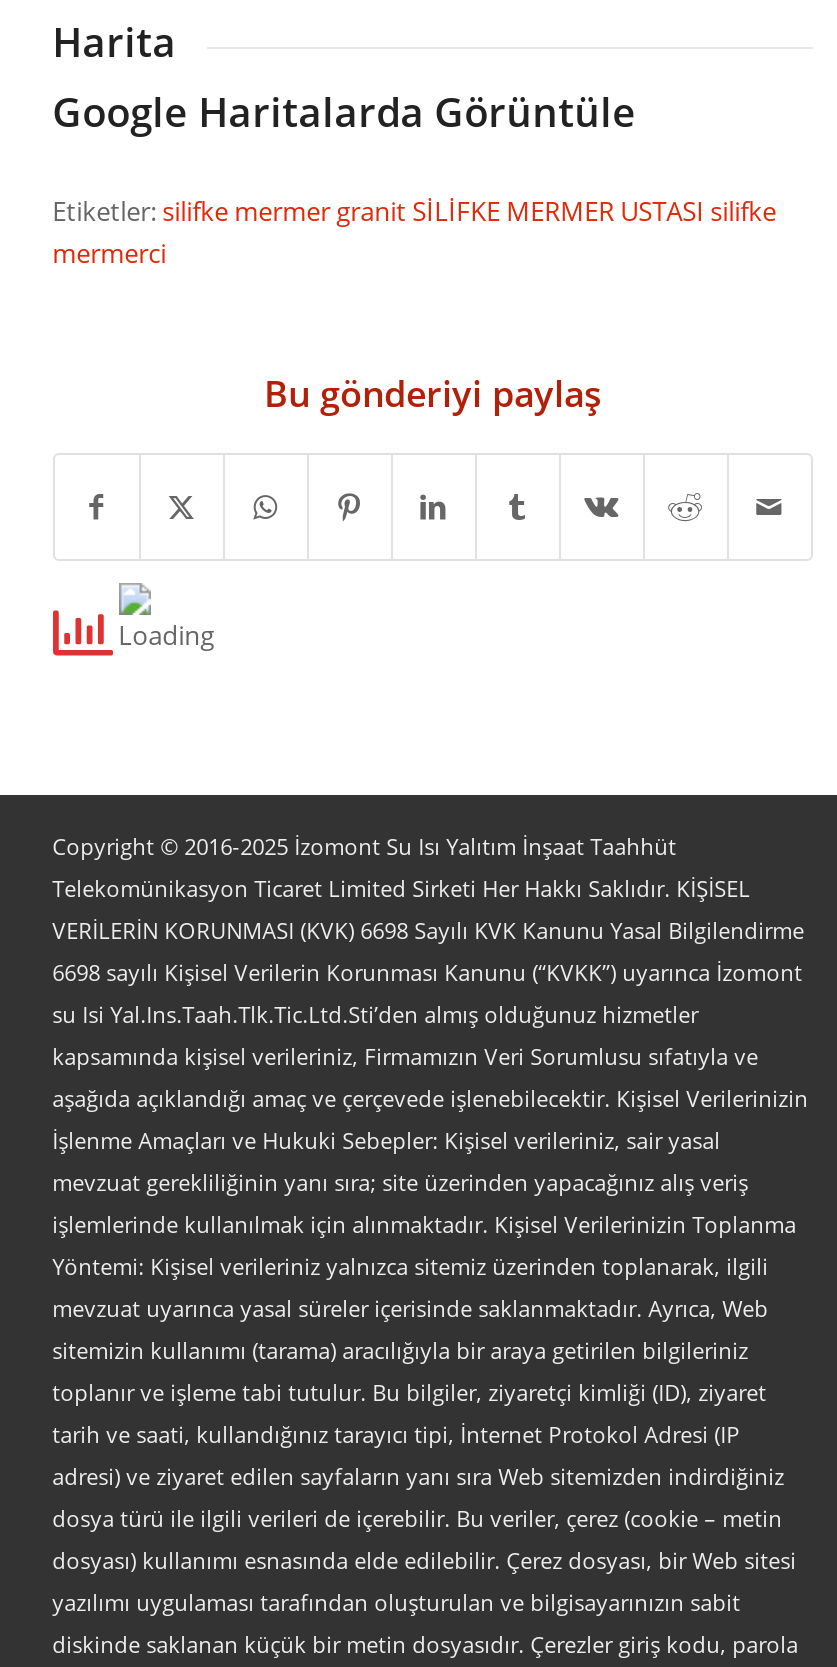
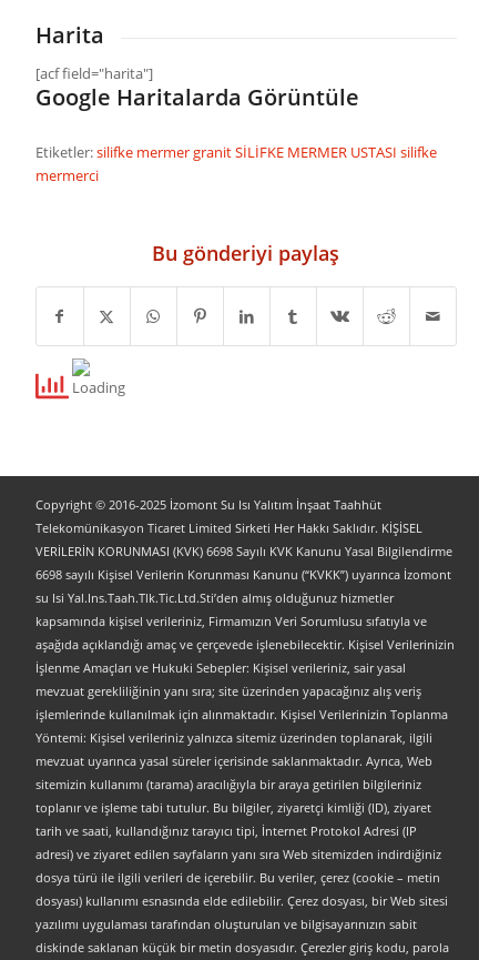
+ [acf field="harita"]
